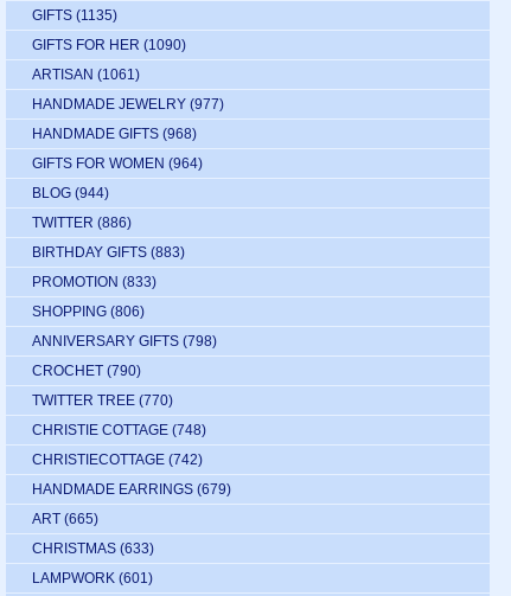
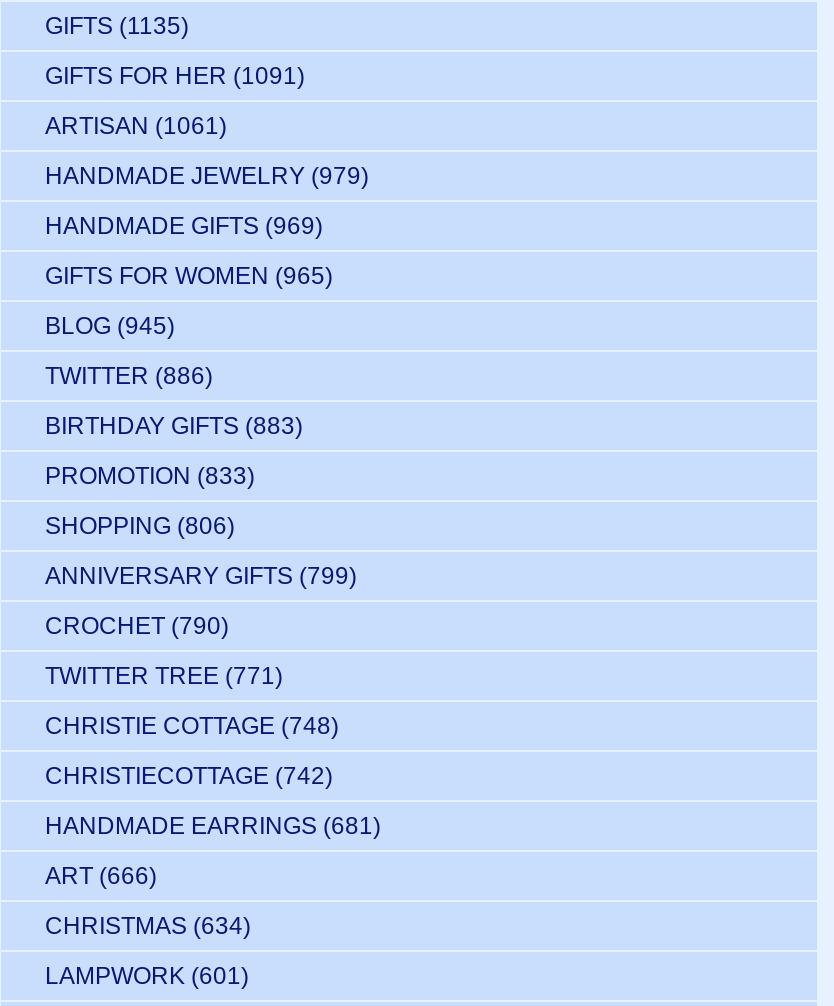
- GIFTS FOR HER (1090)
+ GIFTS FOR HER (1091)

- HANDMADE JEWELRY (977)
+ HANDMADE JEWELRY (979)

- HANDMADE GIFTS (968)
+ HANDMADE GIFTS (969)

- GIFTS FOR WOMEN (964)
+ GIFTS FOR WOMEN (965)

- BLOG (944)
+ BLOG (945)

- ANNIVERSARY GIFTS (798)
+ ANNIVERSARY GIFTS (799)

- TWITTER TREE (770)
+ TWITTER TREE (771)

- HANDMADE EARRINGS (679)
+ HANDMADE EARRINGS (681)

- ART (665)
+ ART (666)

- CHRISTMAS (633)
+ CHRISTMAS (634)
